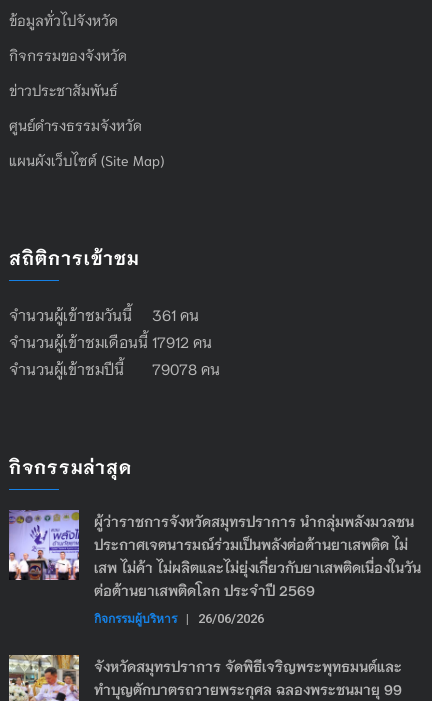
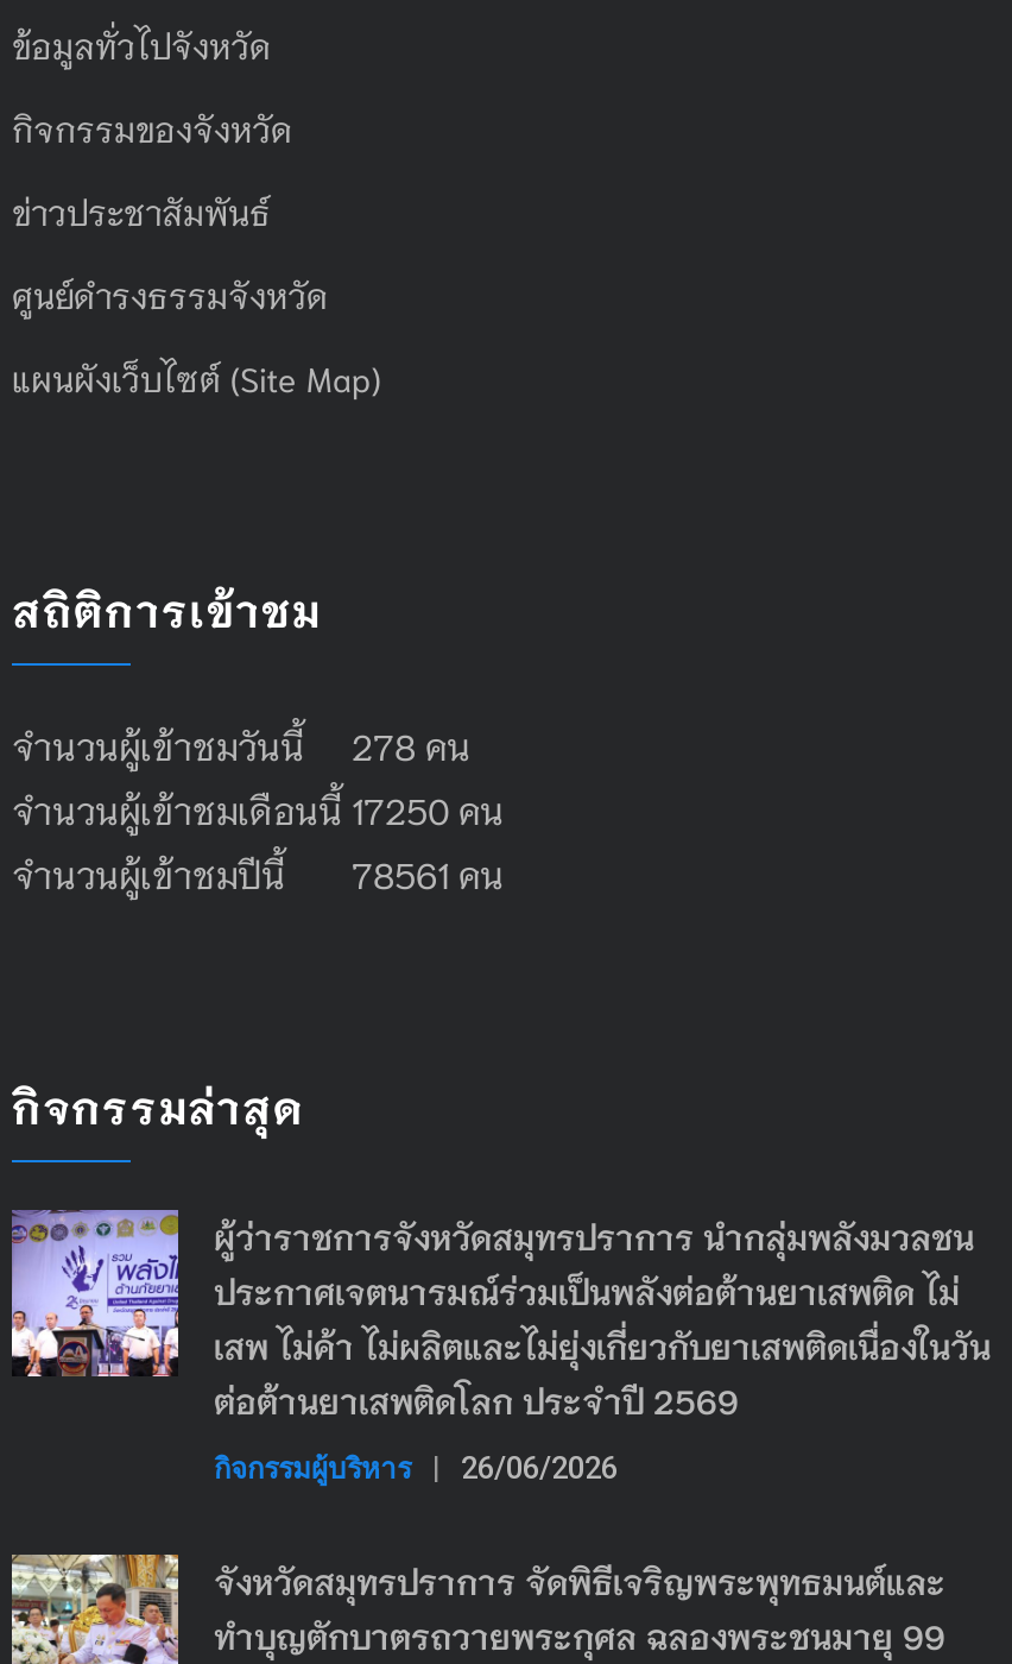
- จำนวนผู้เข้าชมวันนี้ 361 คน
+ จำนวนผู้เข้าชมวันนี้ 278 คน

- จำนวนผู้เข้าชมเดือนนี้ 17912 คน
+ จำนวนผู้เข้าชมเดือนนี้ 17250 คน

- จำนวนผู้เข้าชมปีนี้ 79078 คน
+ จำนวนผู้เข้าชมปีนี้ 78561 คน
